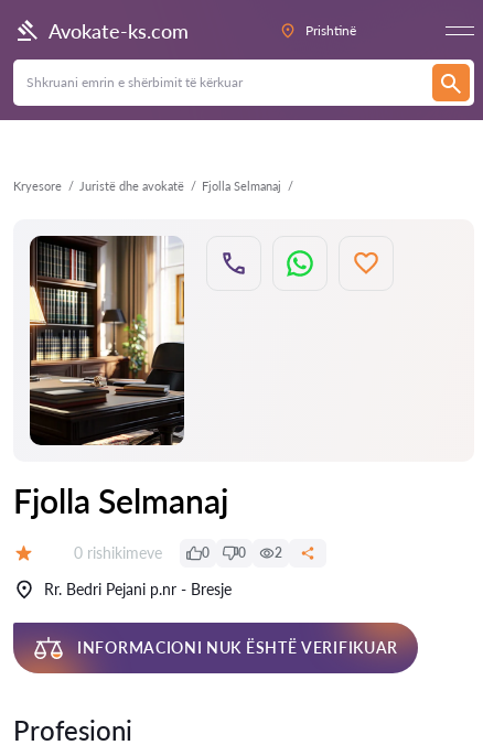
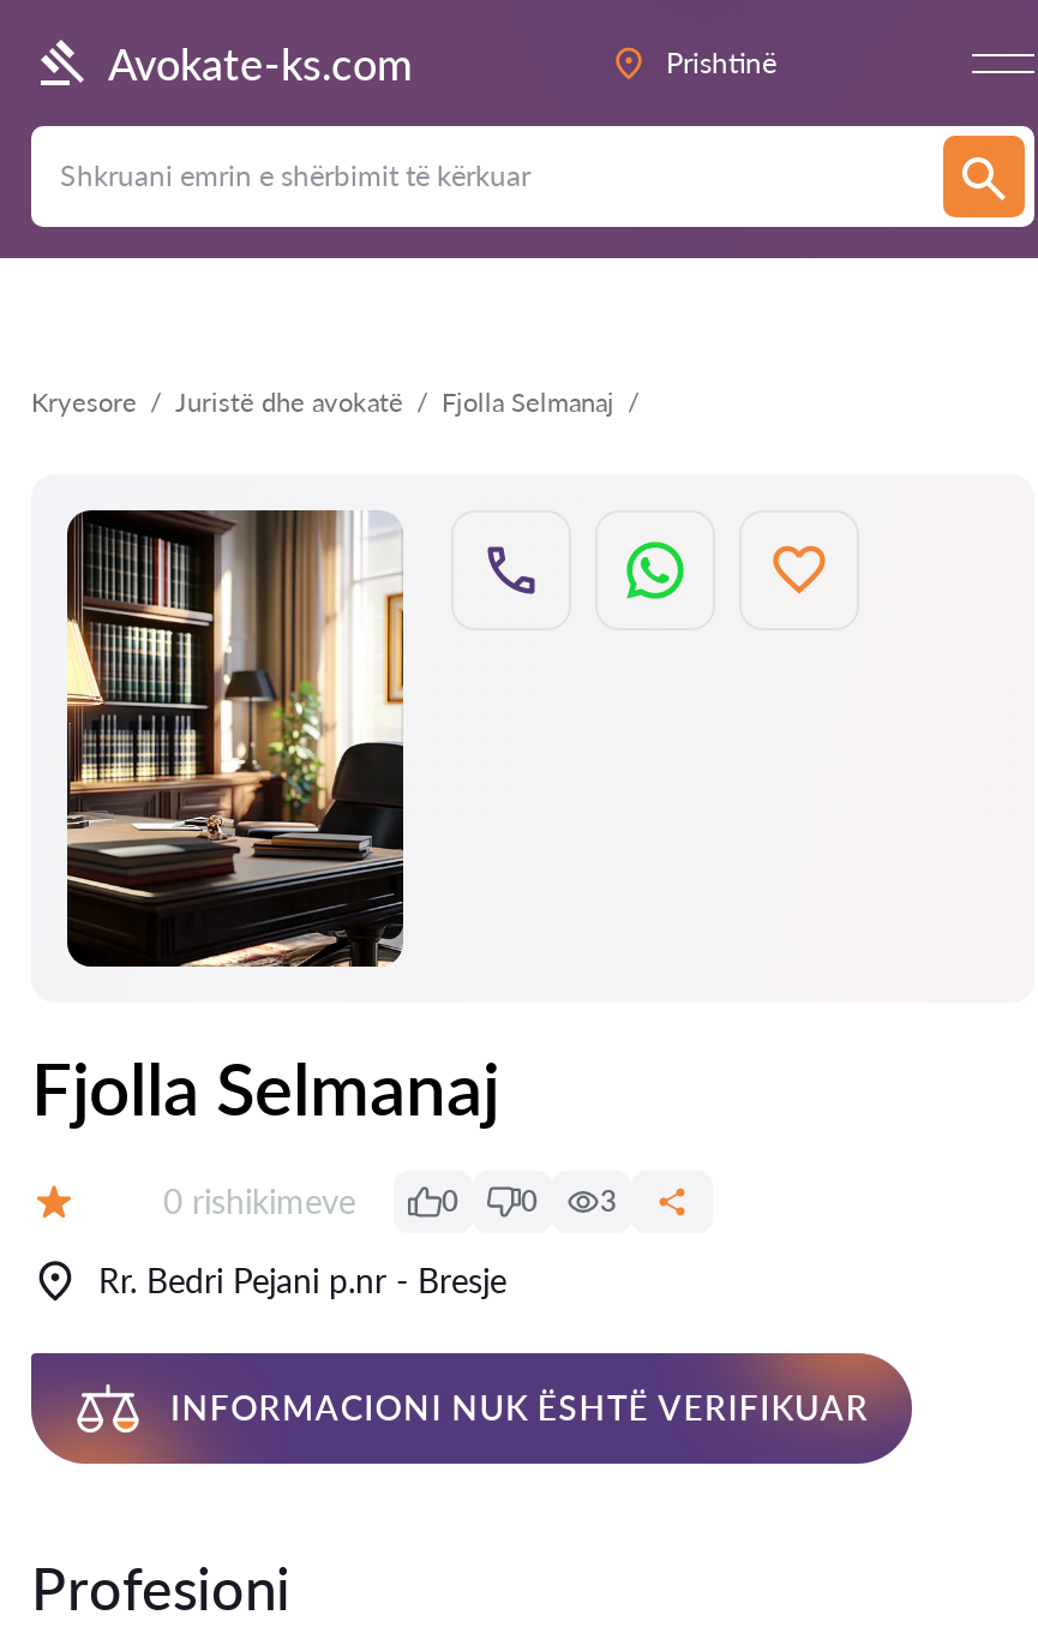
- 2
+ 3
